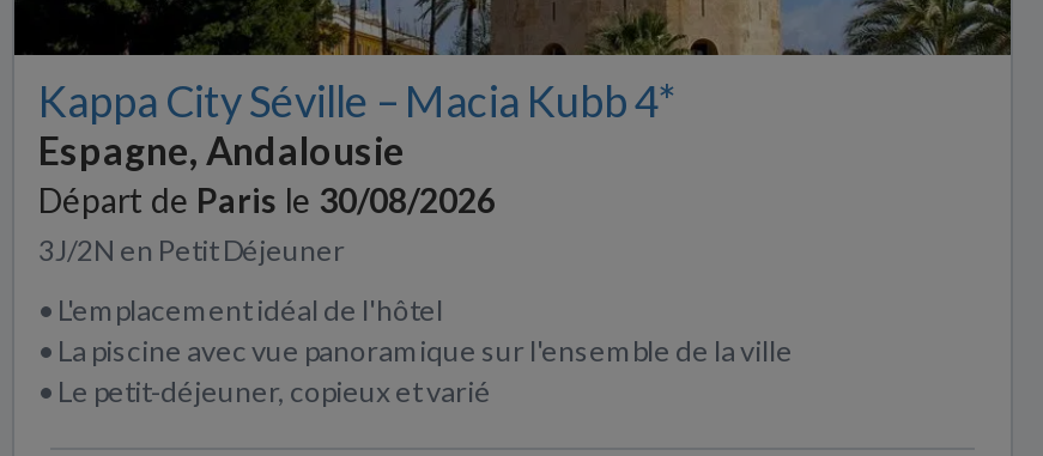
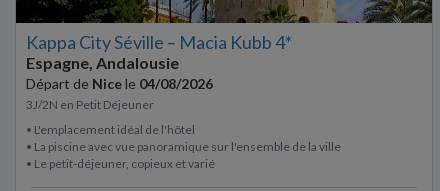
- Départ de Paris le 30/08/2026
+ Départ de Nice le 04/08/2026
